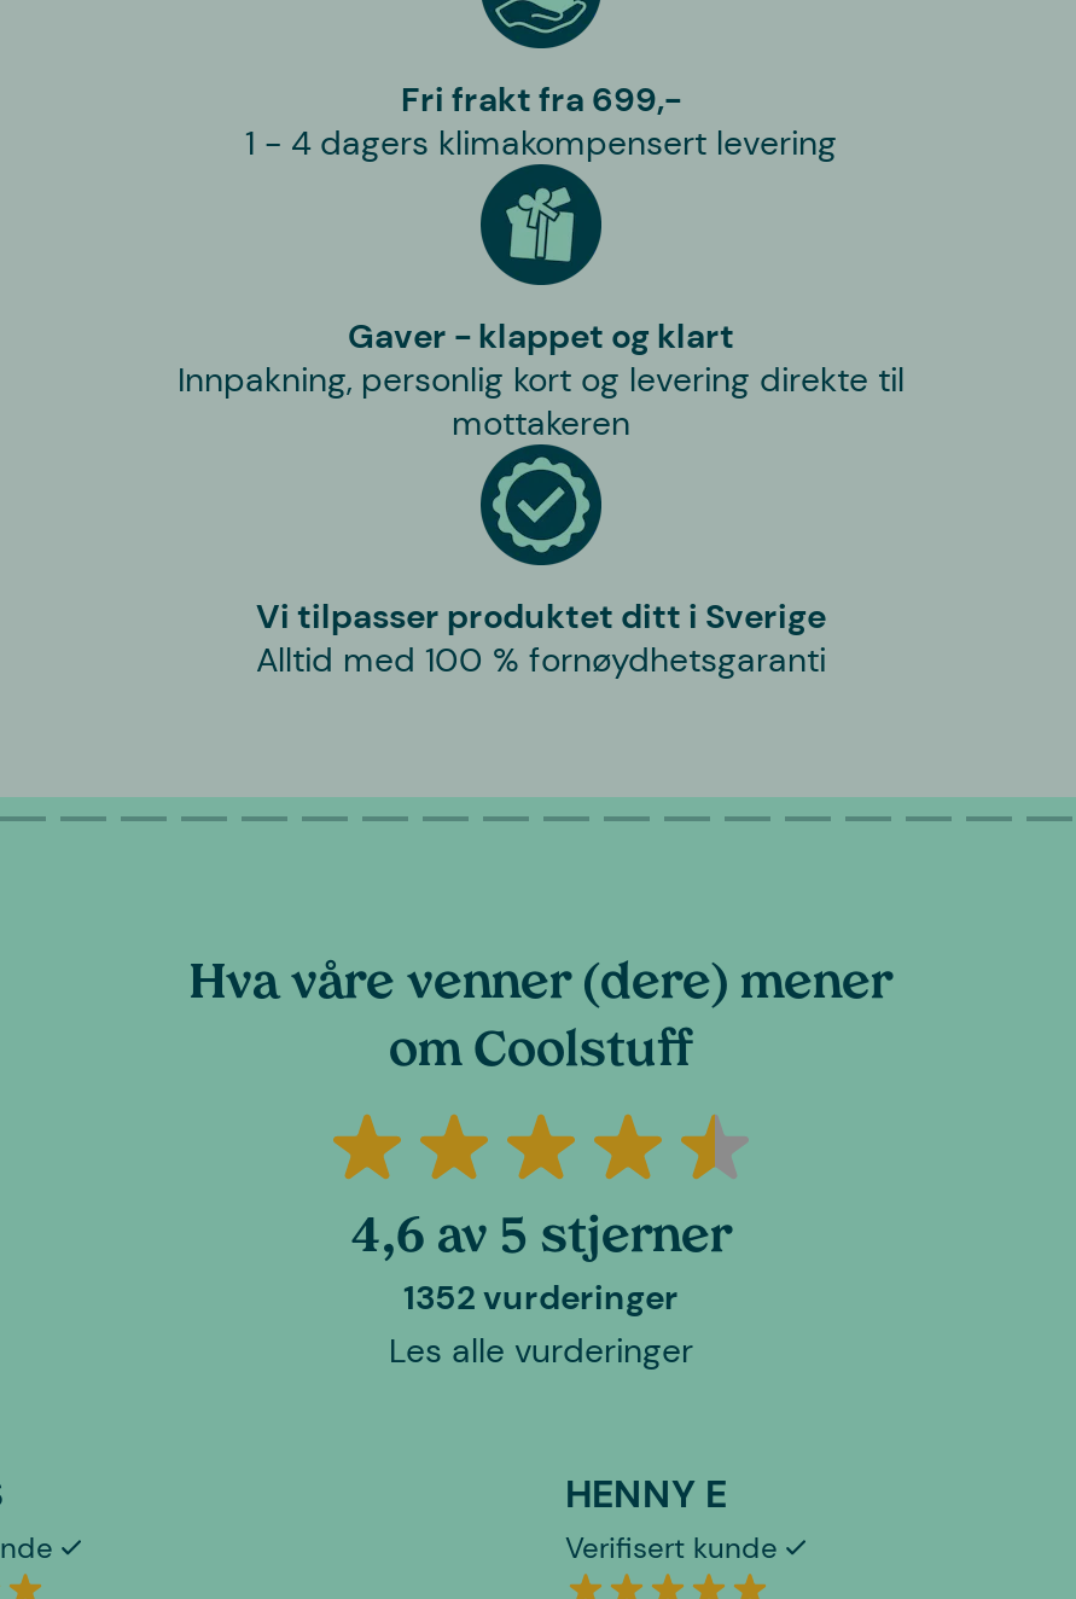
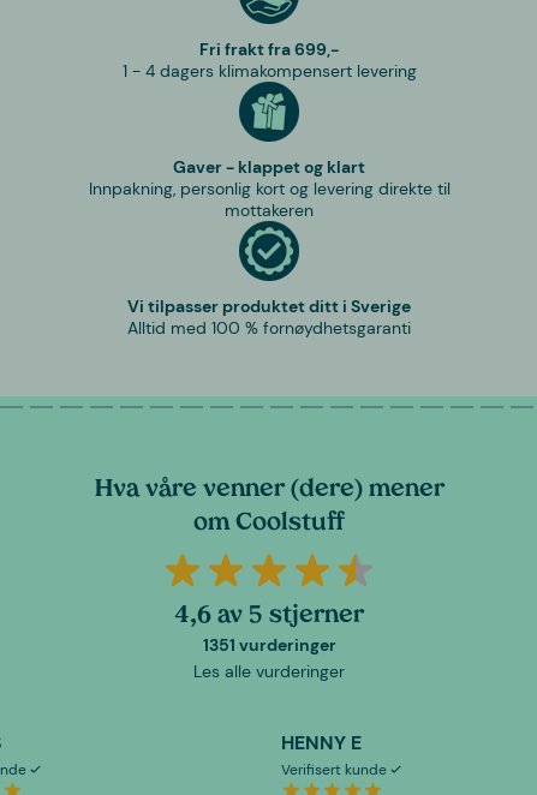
- 1352 vurderinger
+ 1351 vurderinger
